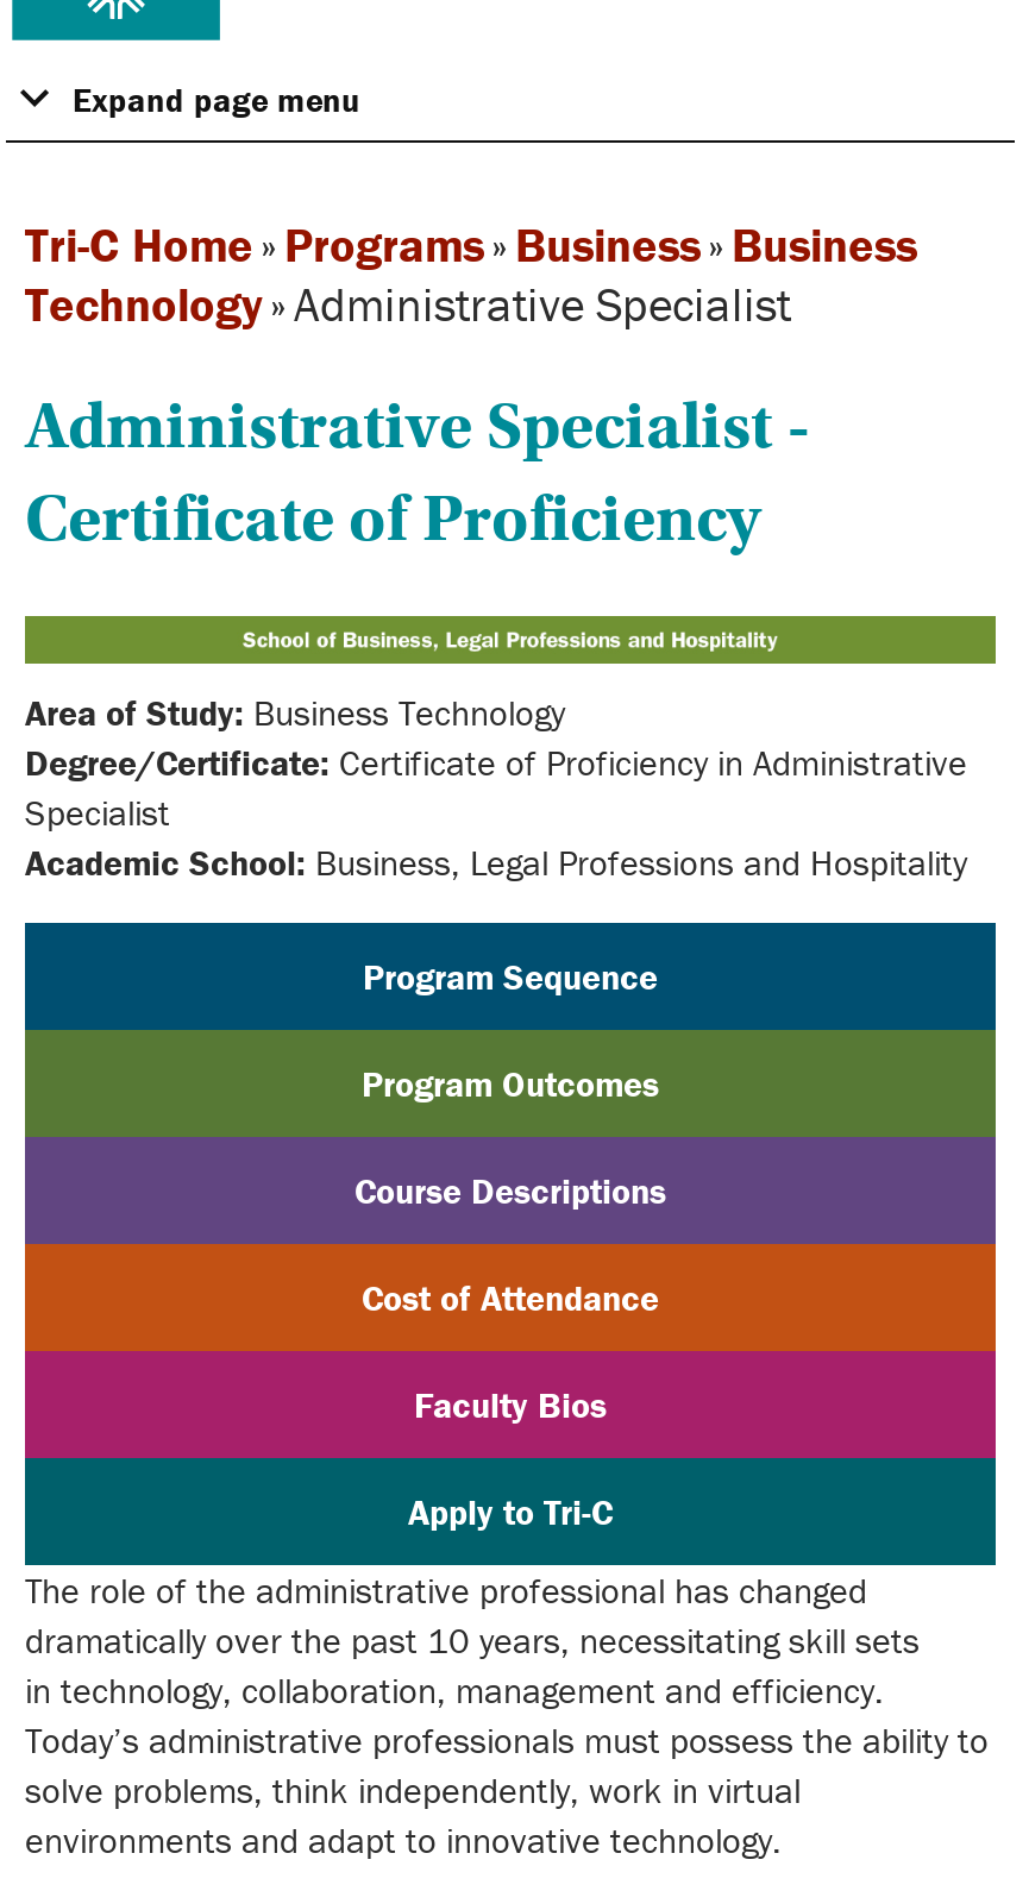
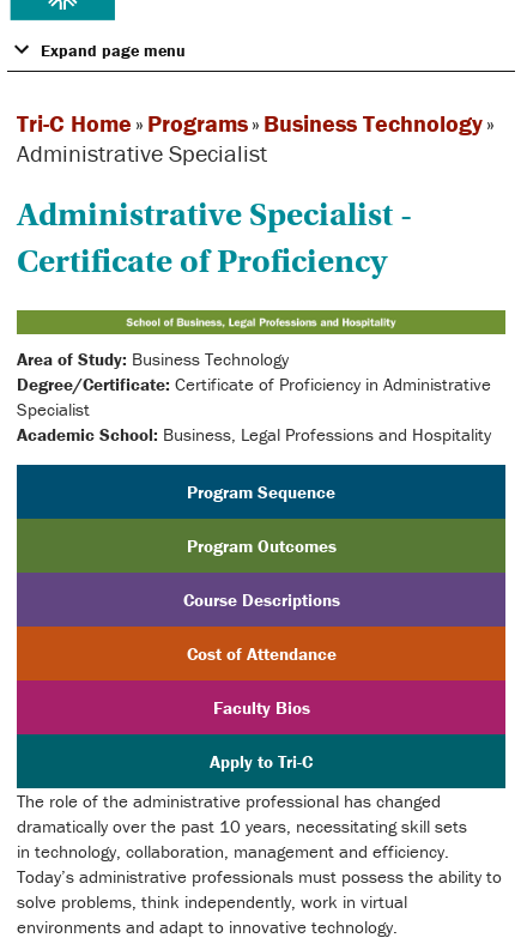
- Tri-C Home » Programs » Business » Business
- Technology » Administrative Specialist
+ Tri-C Home » Programs » Business Technology »
+ Administrative Specialist
